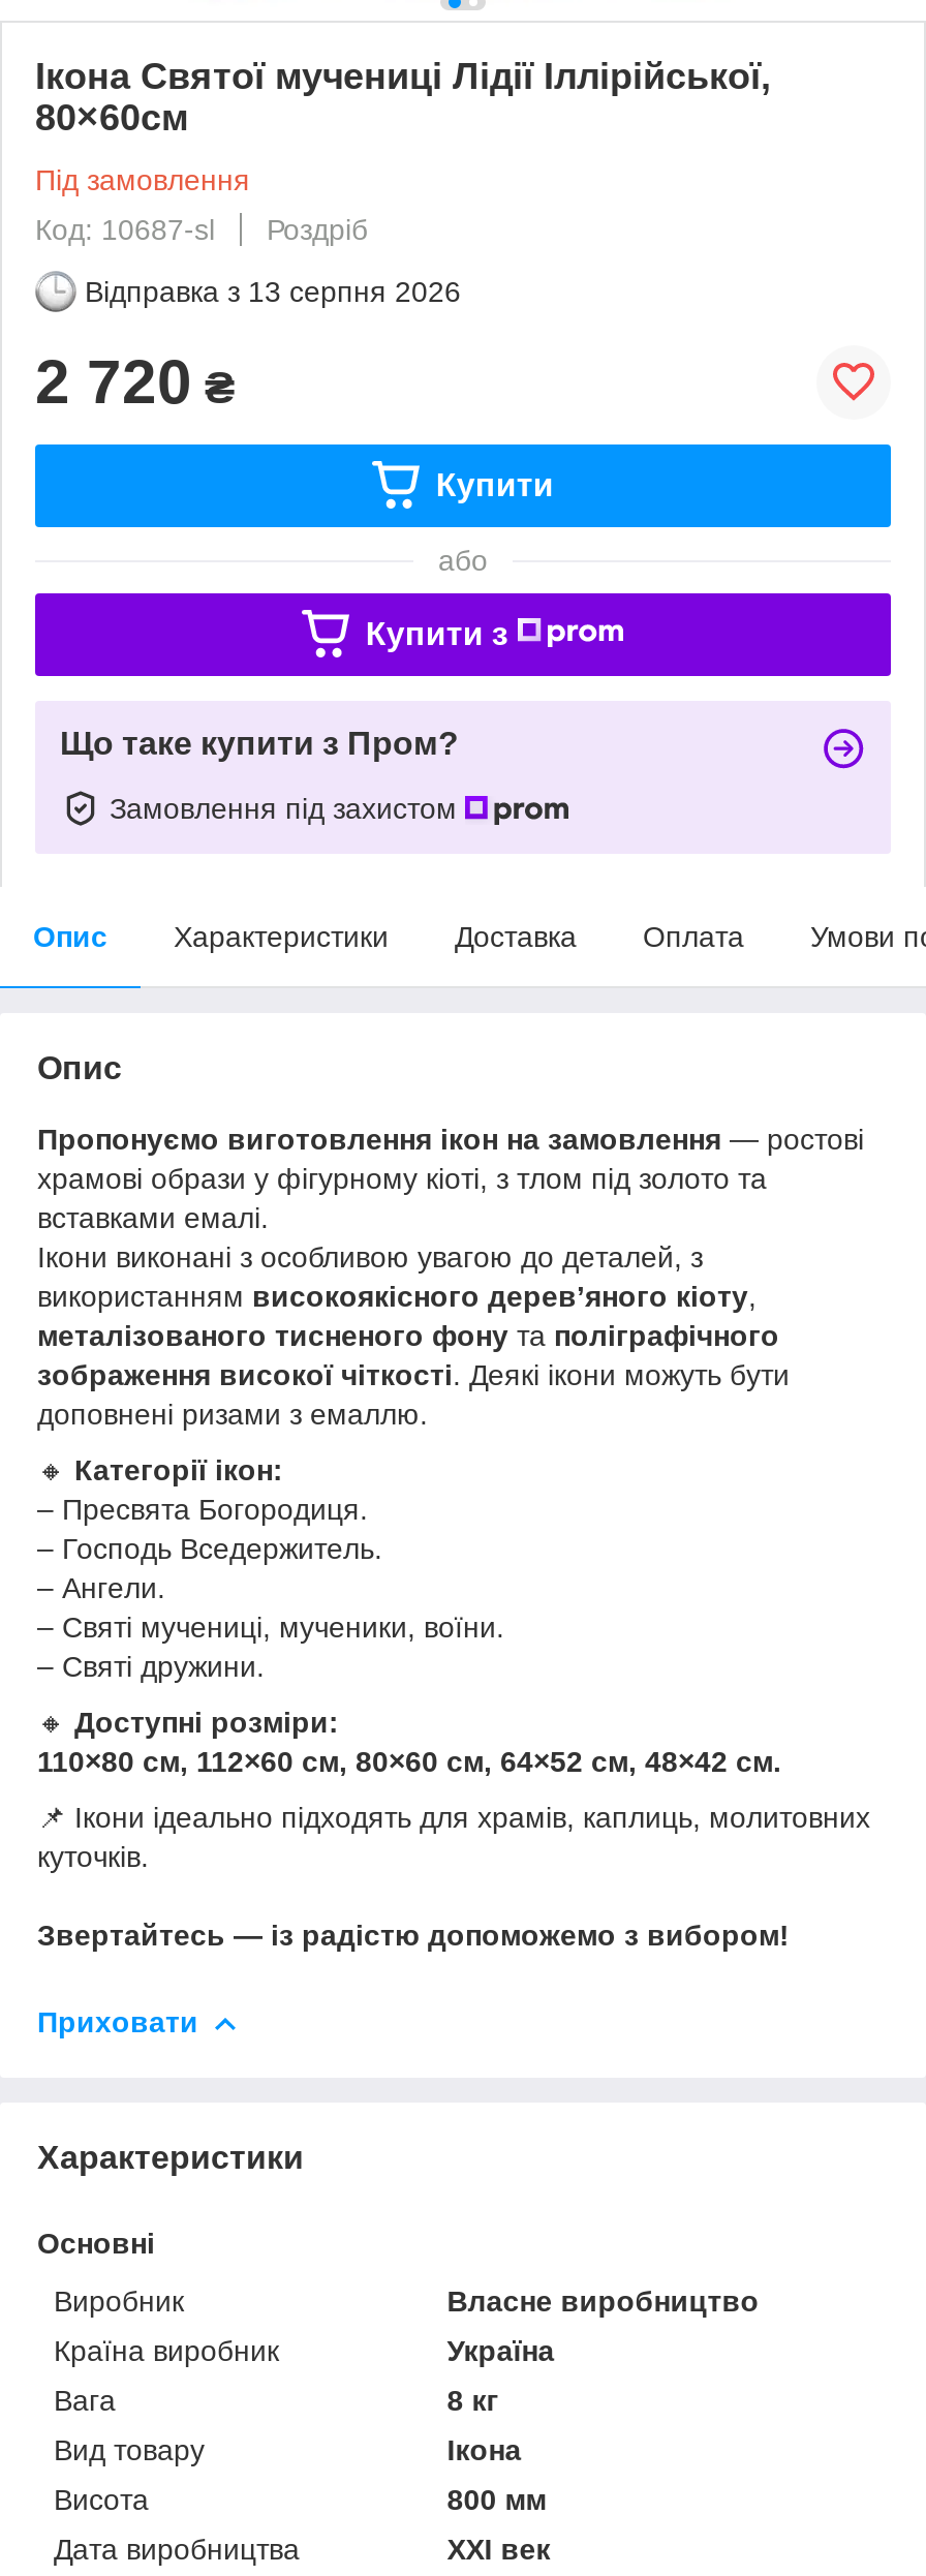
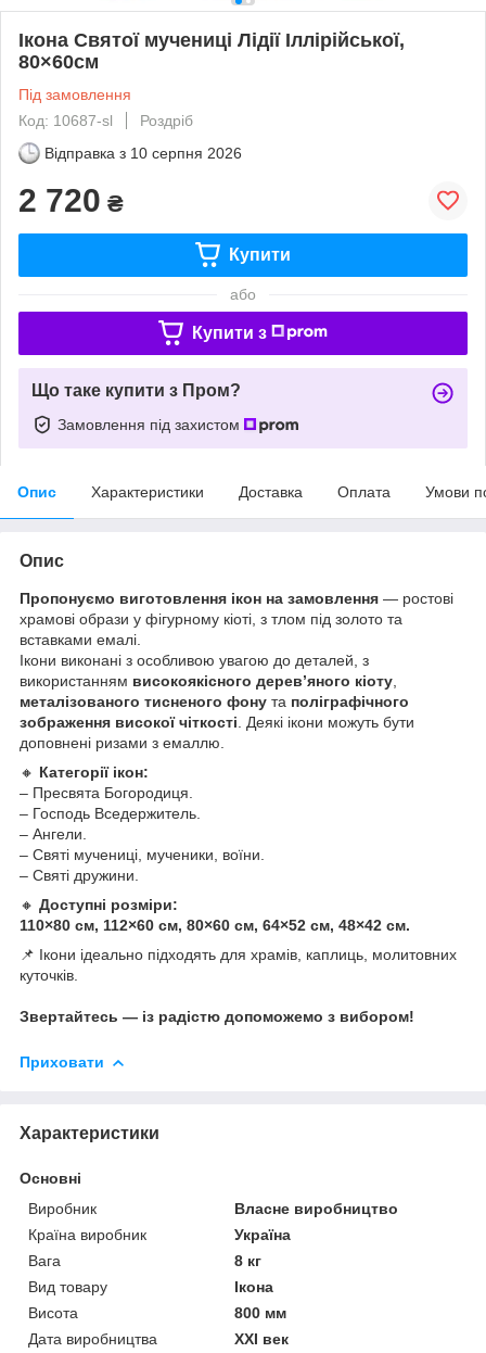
- Відправка з 13 серпня 2026
+ Відправка з 10 серпня 2026
